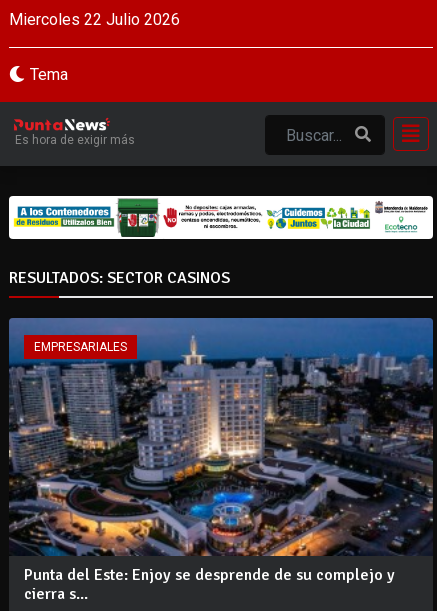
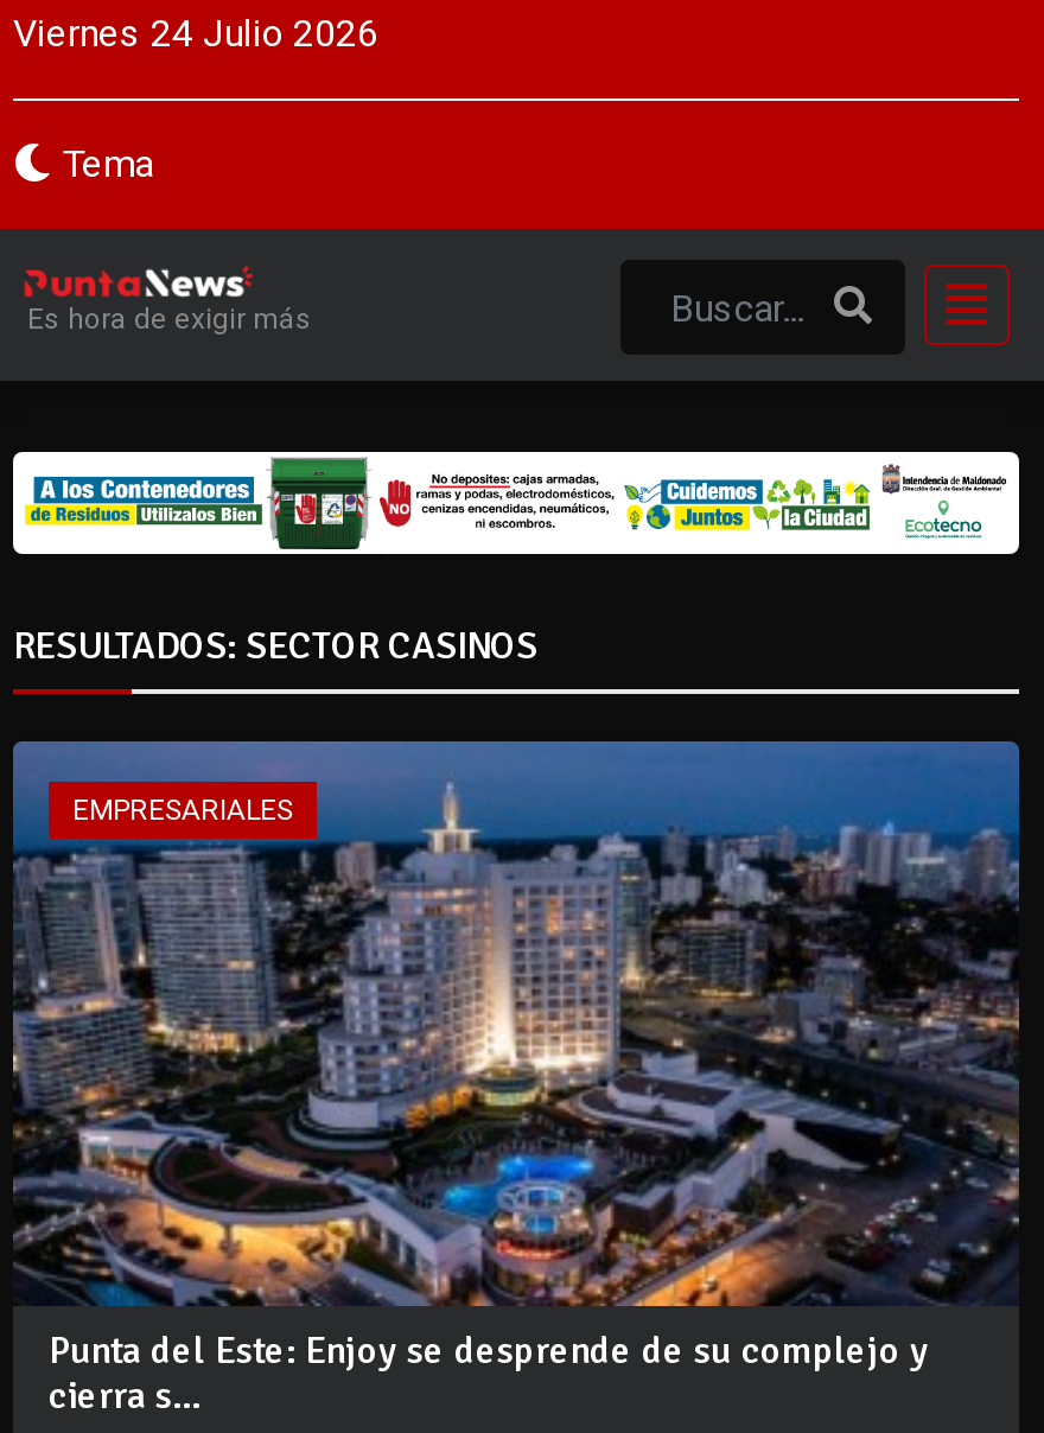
- Miercoles 22 Julio 2026
+ Viernes 24 Julio 2026
